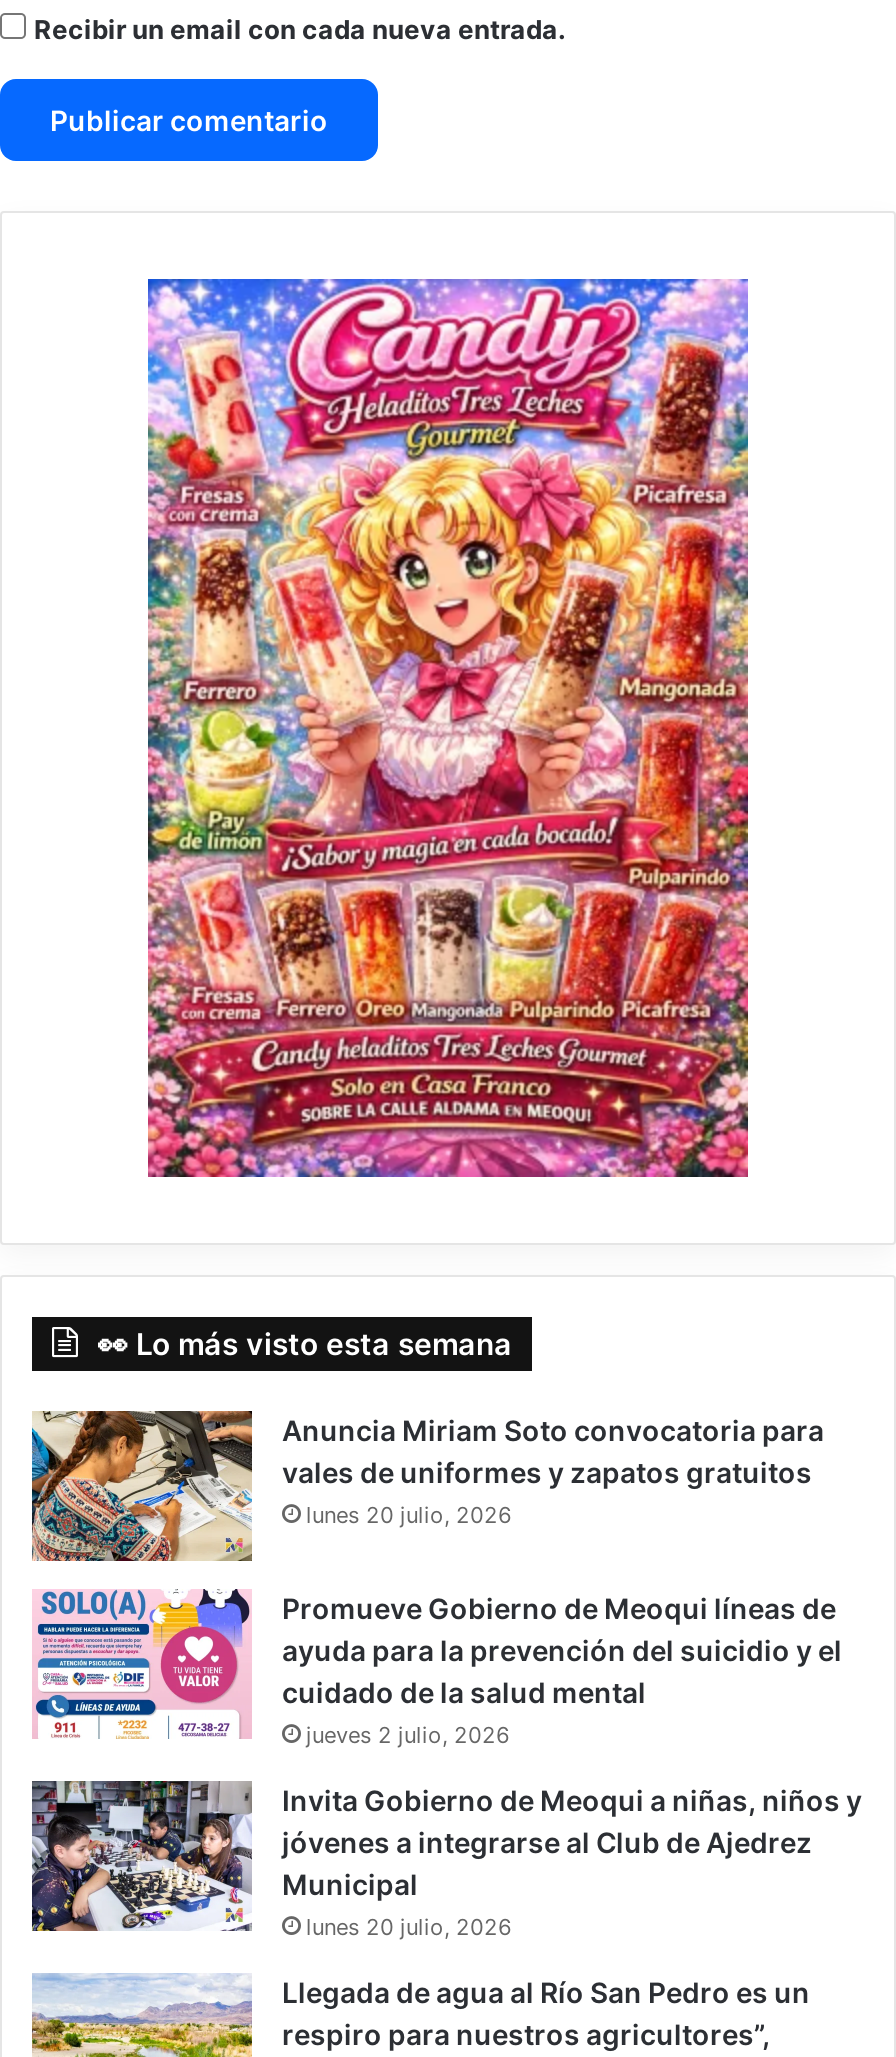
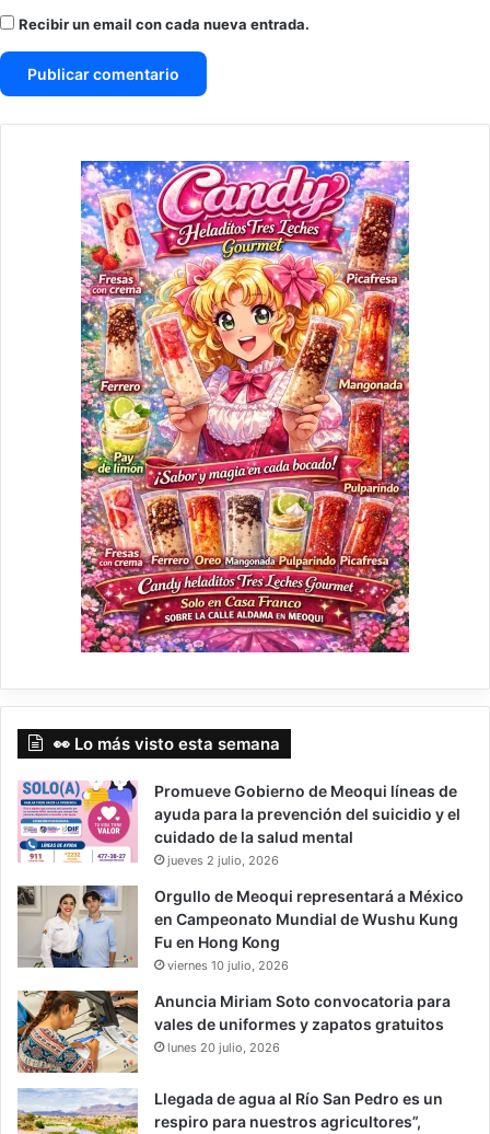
moved down: [image] | Anuncia Miriam Soto convocatoria para | vales de uniformes y zapatos gratuitos

- lunes 20 julio, 2026

moved up: [image] | Promueve Gobierno de Meoqui líneas de | ayuda para la prevención del suicidio y el | cuidado de la salud mental | jueves 2 julio, 2026

- [image]
- Invita Gobierno de Meoqui a niñas, niños y
- jóvenes a integrarse al Club de Ajedrez
- Municipal
+ [image]
+ Orgullo de Meoqui representará a México
+ en Campeonato Mundial de Wushu Kung
+ Fu en Hong Kong
+ viernes 10 julio, 2026
